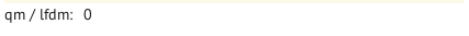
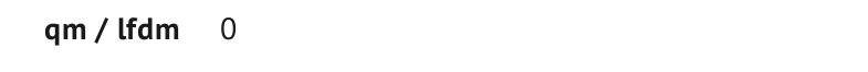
+ qm / lfdm
